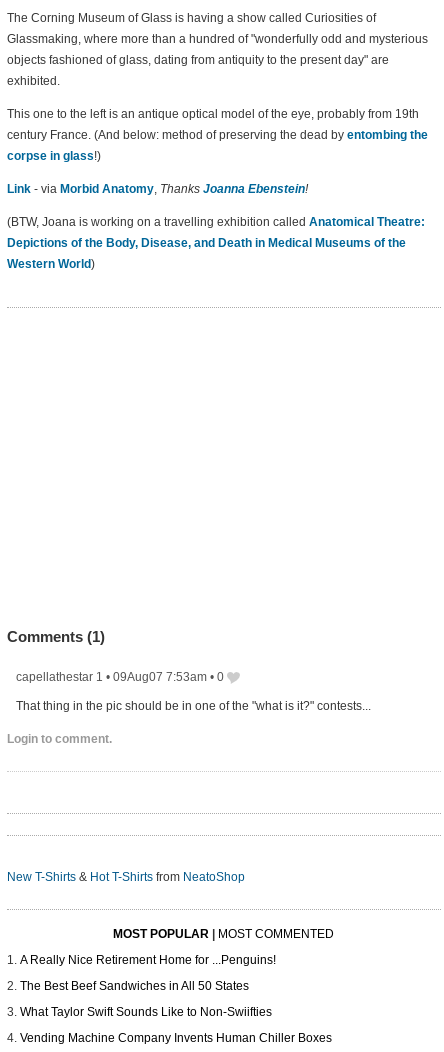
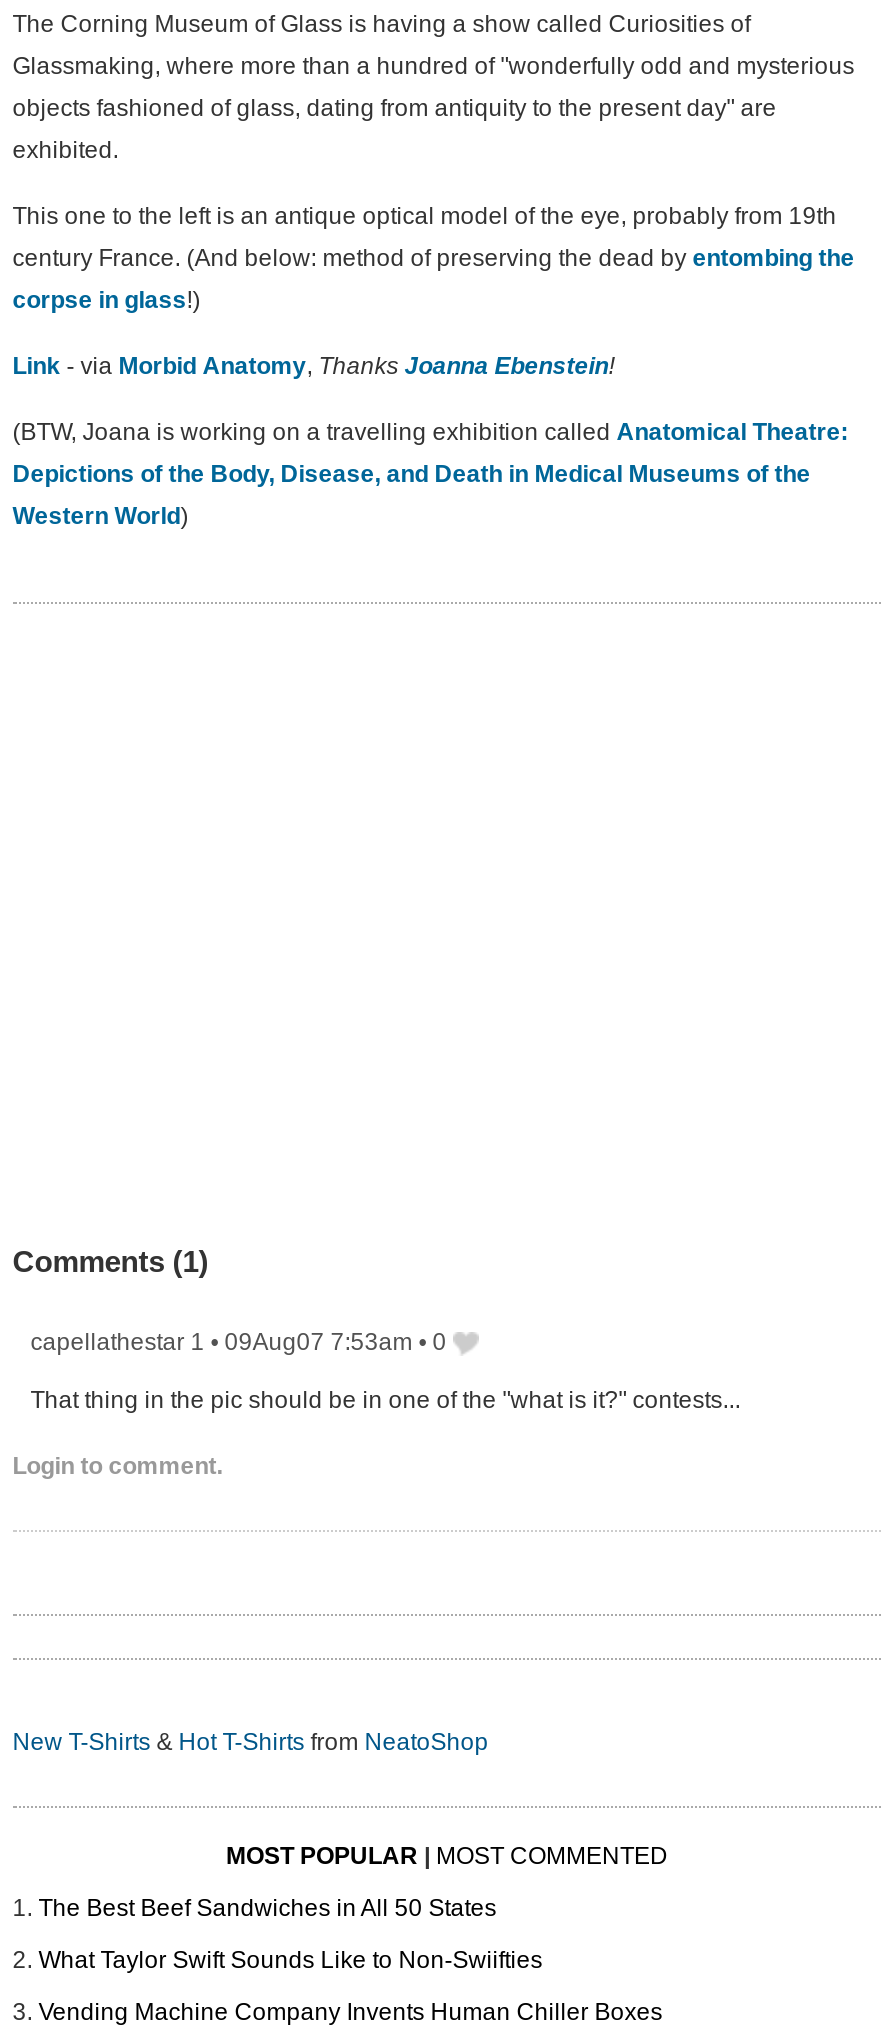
- A Really Nice Retirement Home for ...Penguins!
